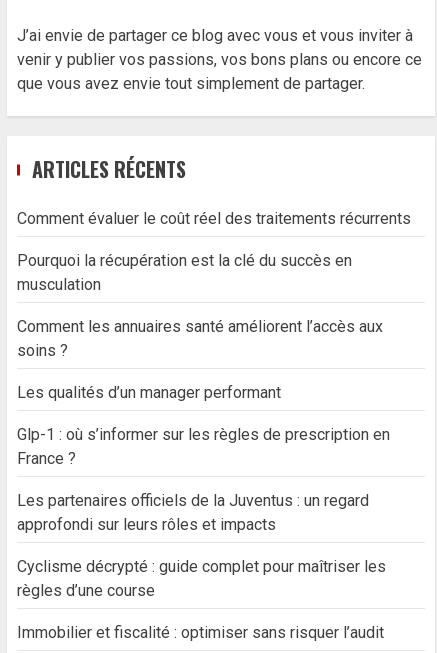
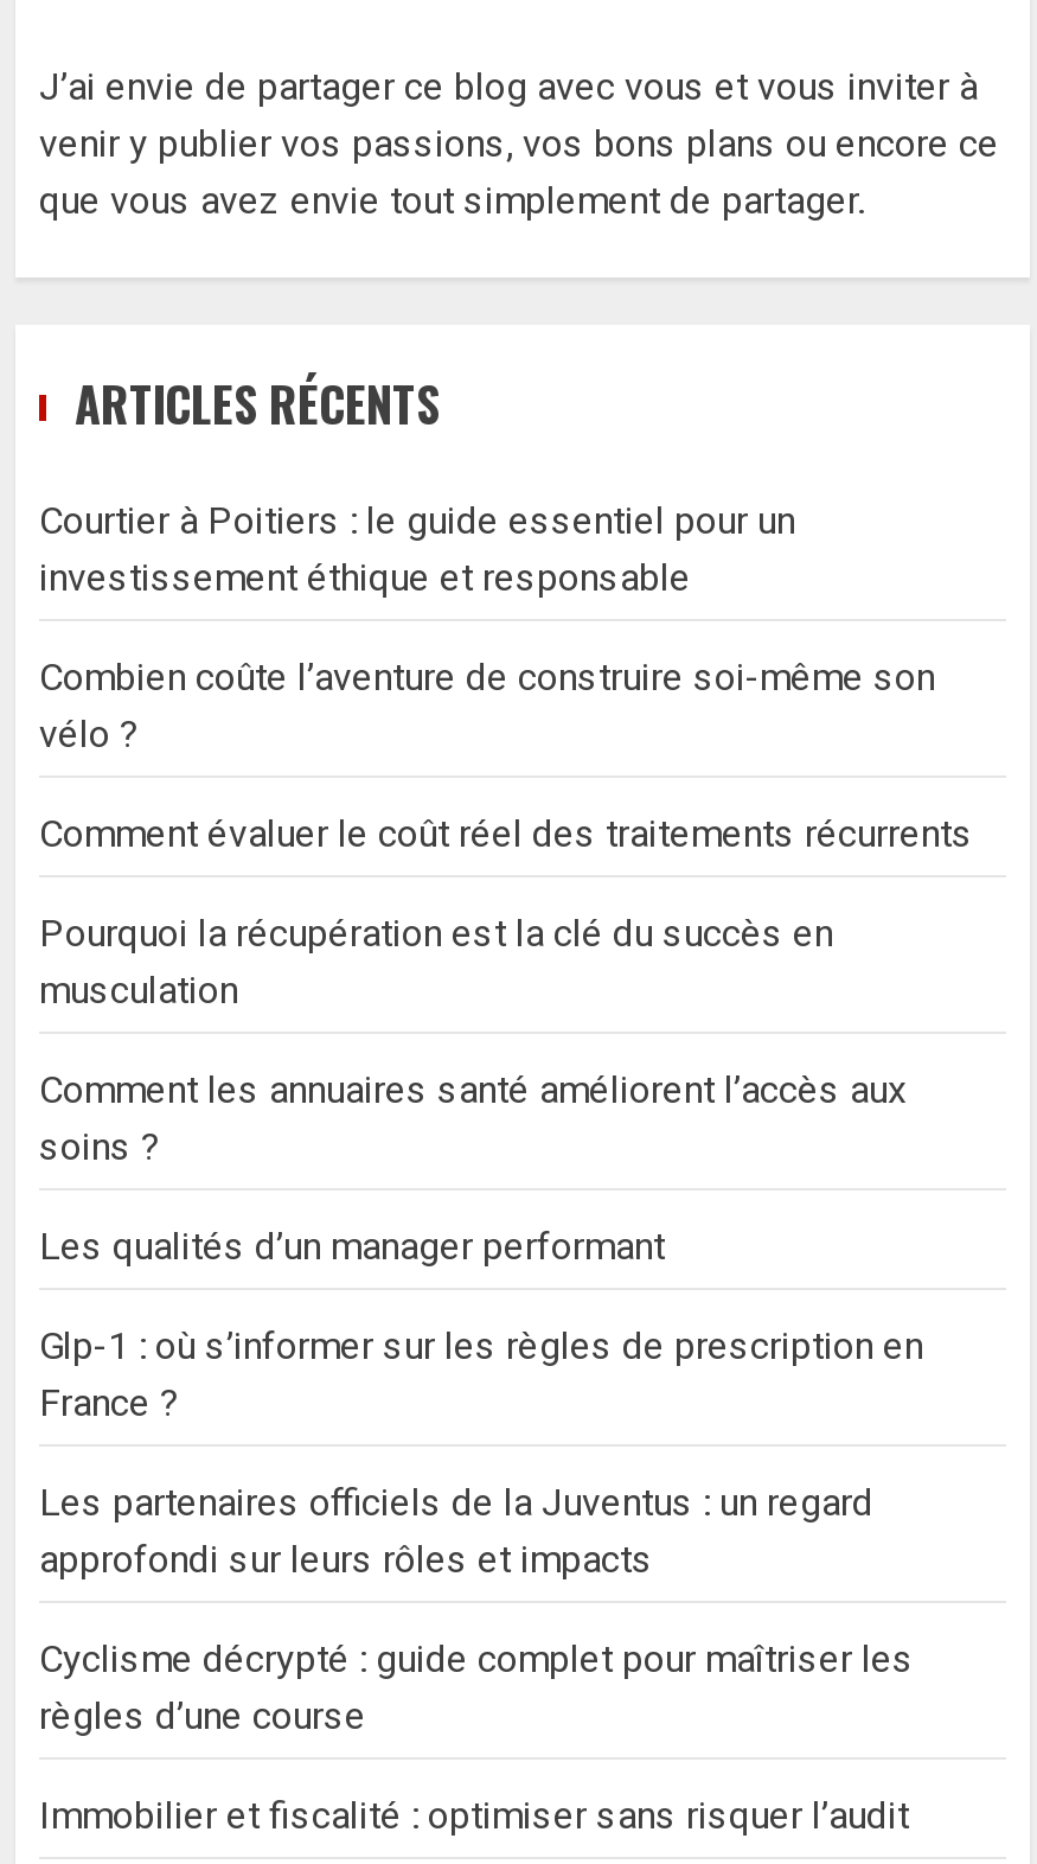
+ Courtier à Poitiers : le guide essentiel pour un
+ investissement éthique et responsable
+ Combien coûte l’aventure de construire soi-même son
+ vélo ?
